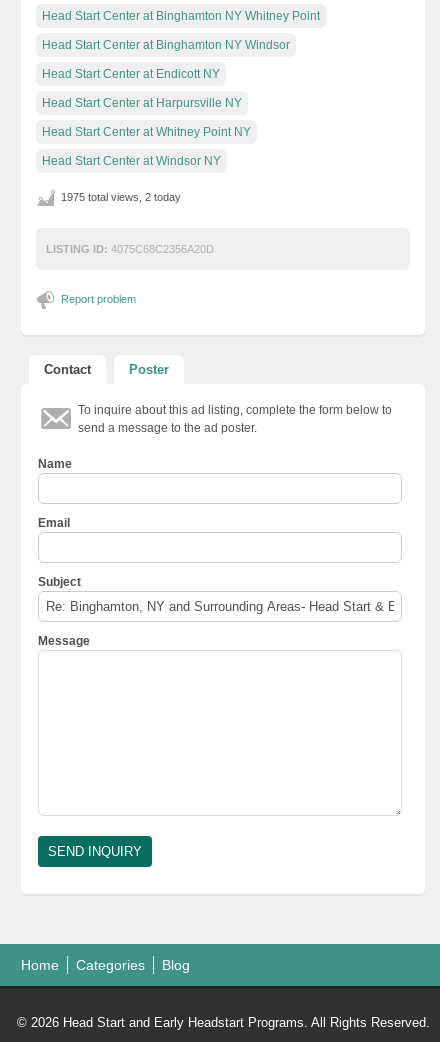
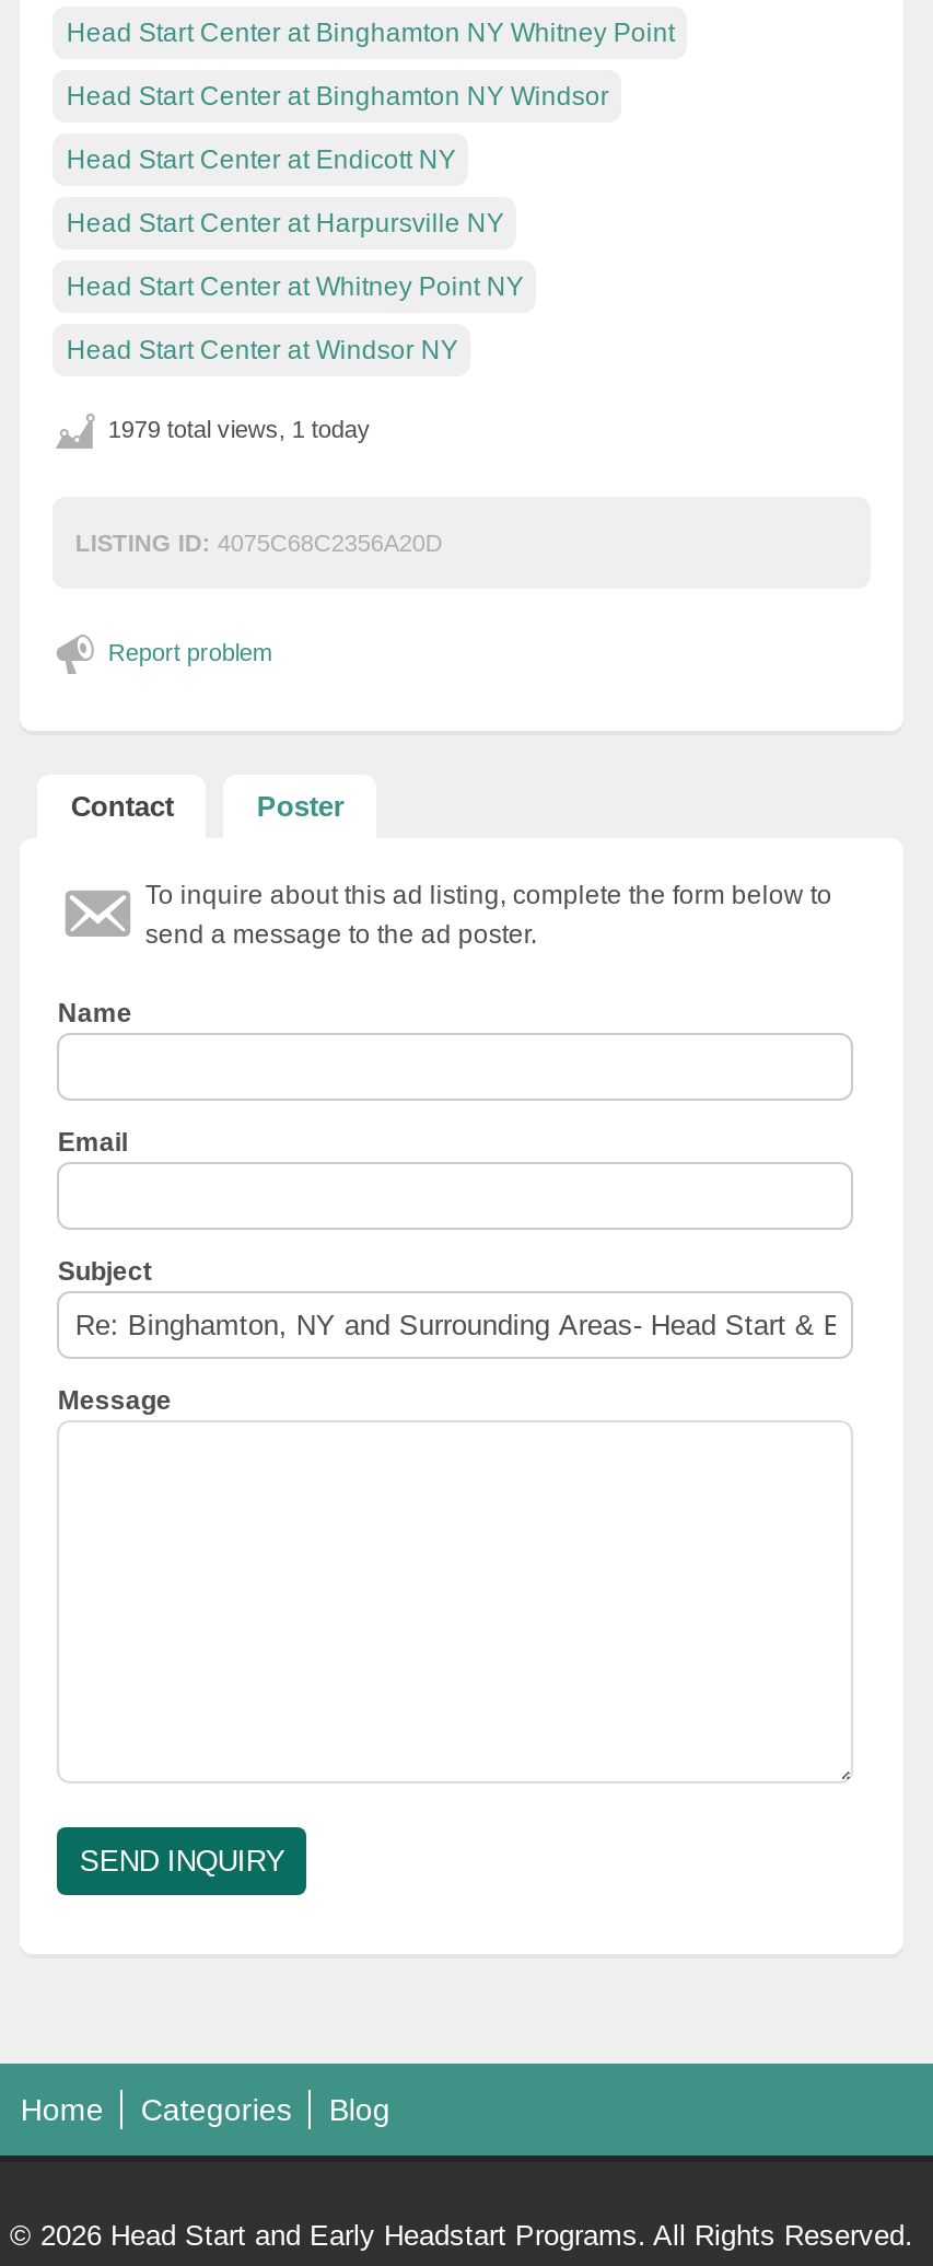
- 1975 total views, 2 today
+ 1979 total views, 1 today
